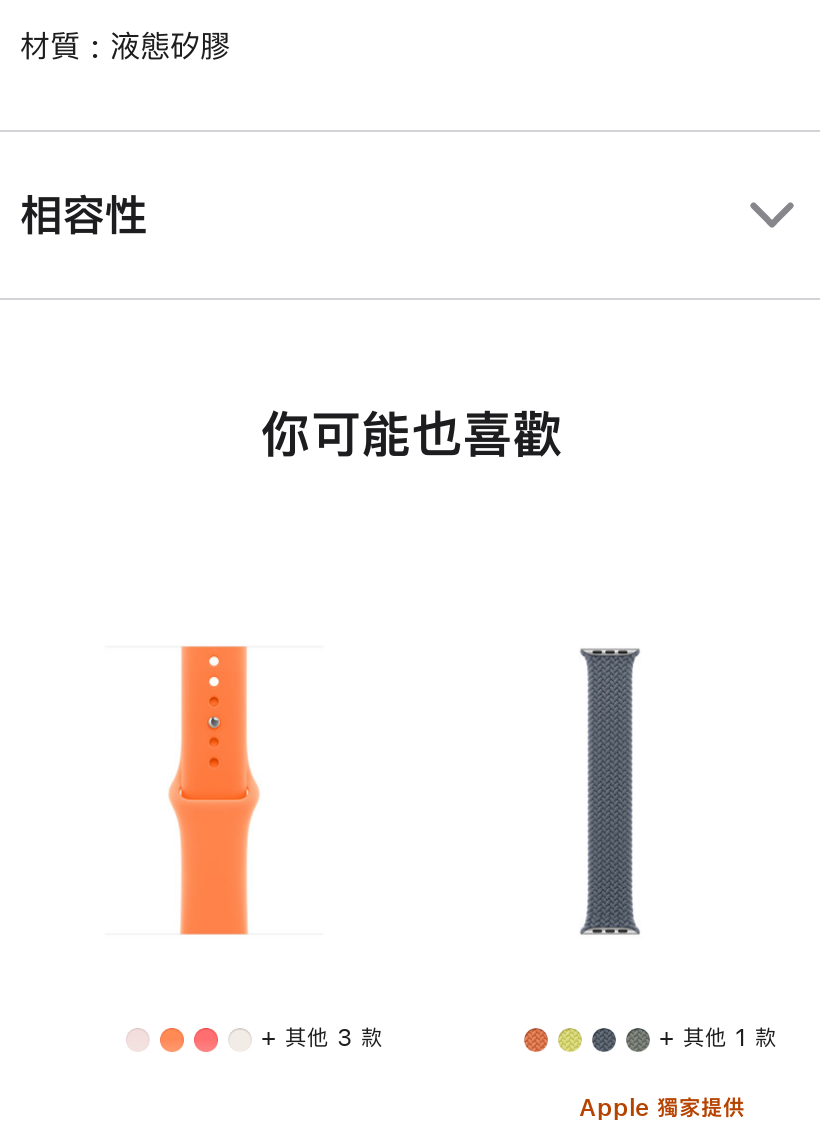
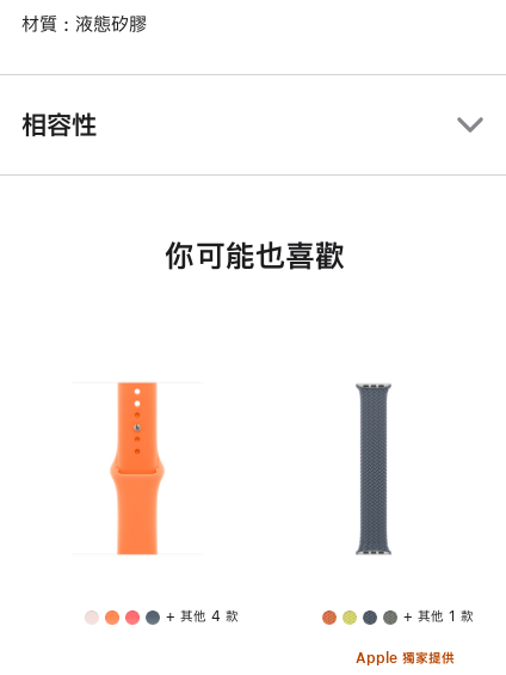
- + 其他 3 款
+ + 其他 4 款
